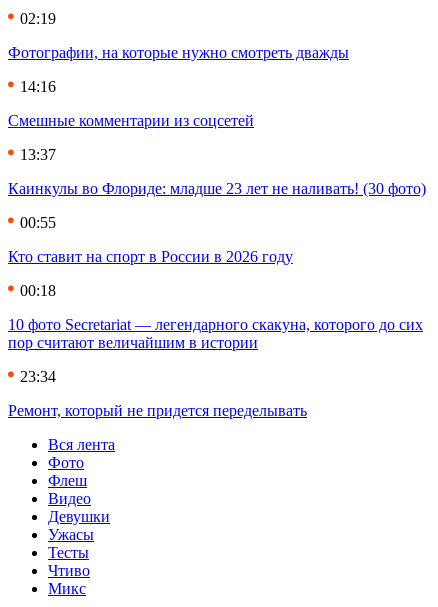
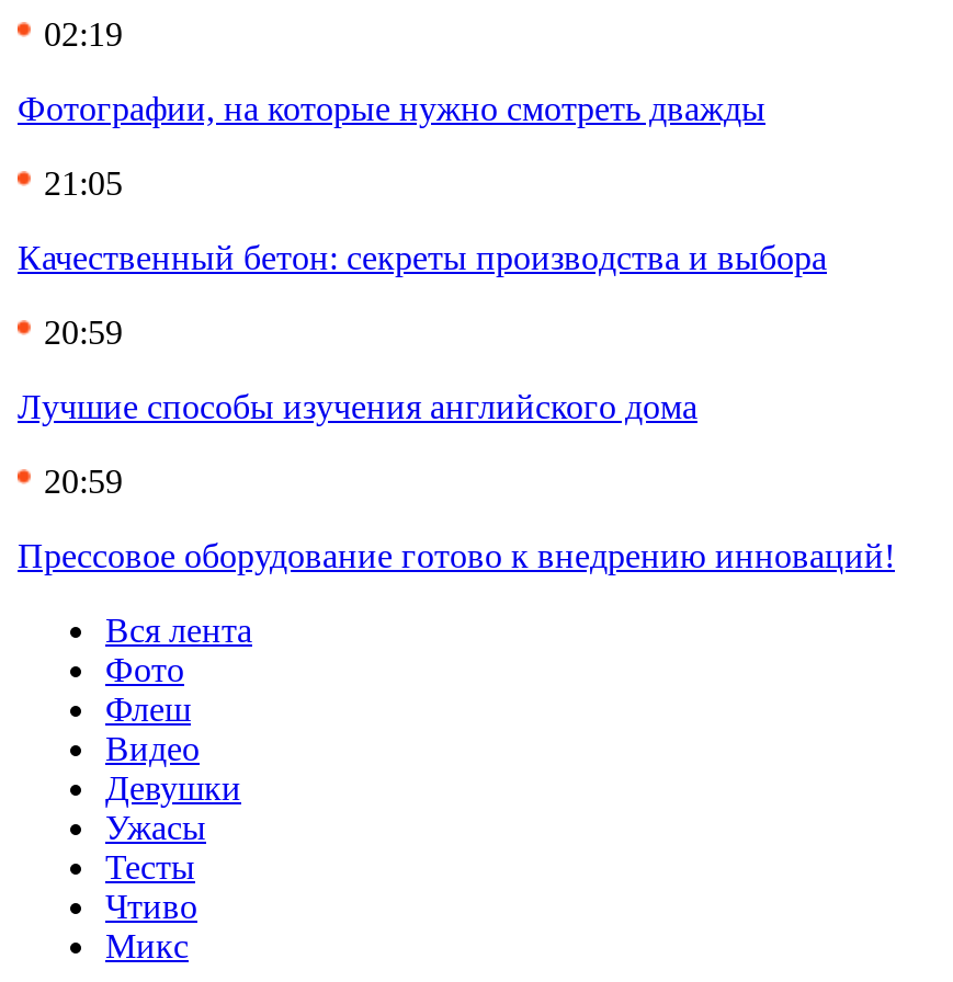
- 14:16
- Смешные комментарии из соцсетей
- 13:37
- Каинкулы во Флориде: младше 23 лет не наливать! (30 фото)
- 00:55
- Кто ставит на спорт в России в 2026 году
- 00:18
- 10 фото Secretariat — легендарного скакуна, которого до сих
- пор считают величайшим в истории
- 23:34
- Ремонт, который не придется переделывать
+ 21:05
+ Качественный бетон: секреты производства и выбора
+ 20:59
+ Лучшие способы изучения английского дома
+ 20:59
+ Прессовое оборудование готово к внедрению инноваций!
